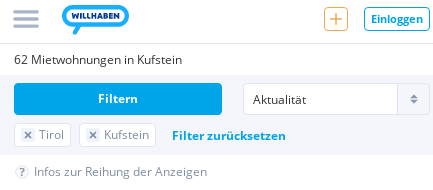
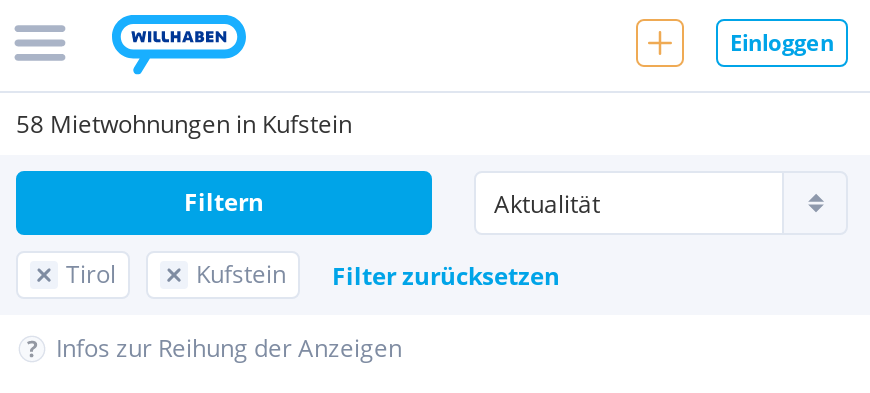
- 62 Mietwohnungen in Kufstein
+ 58 Mietwohnungen in Kufstein
